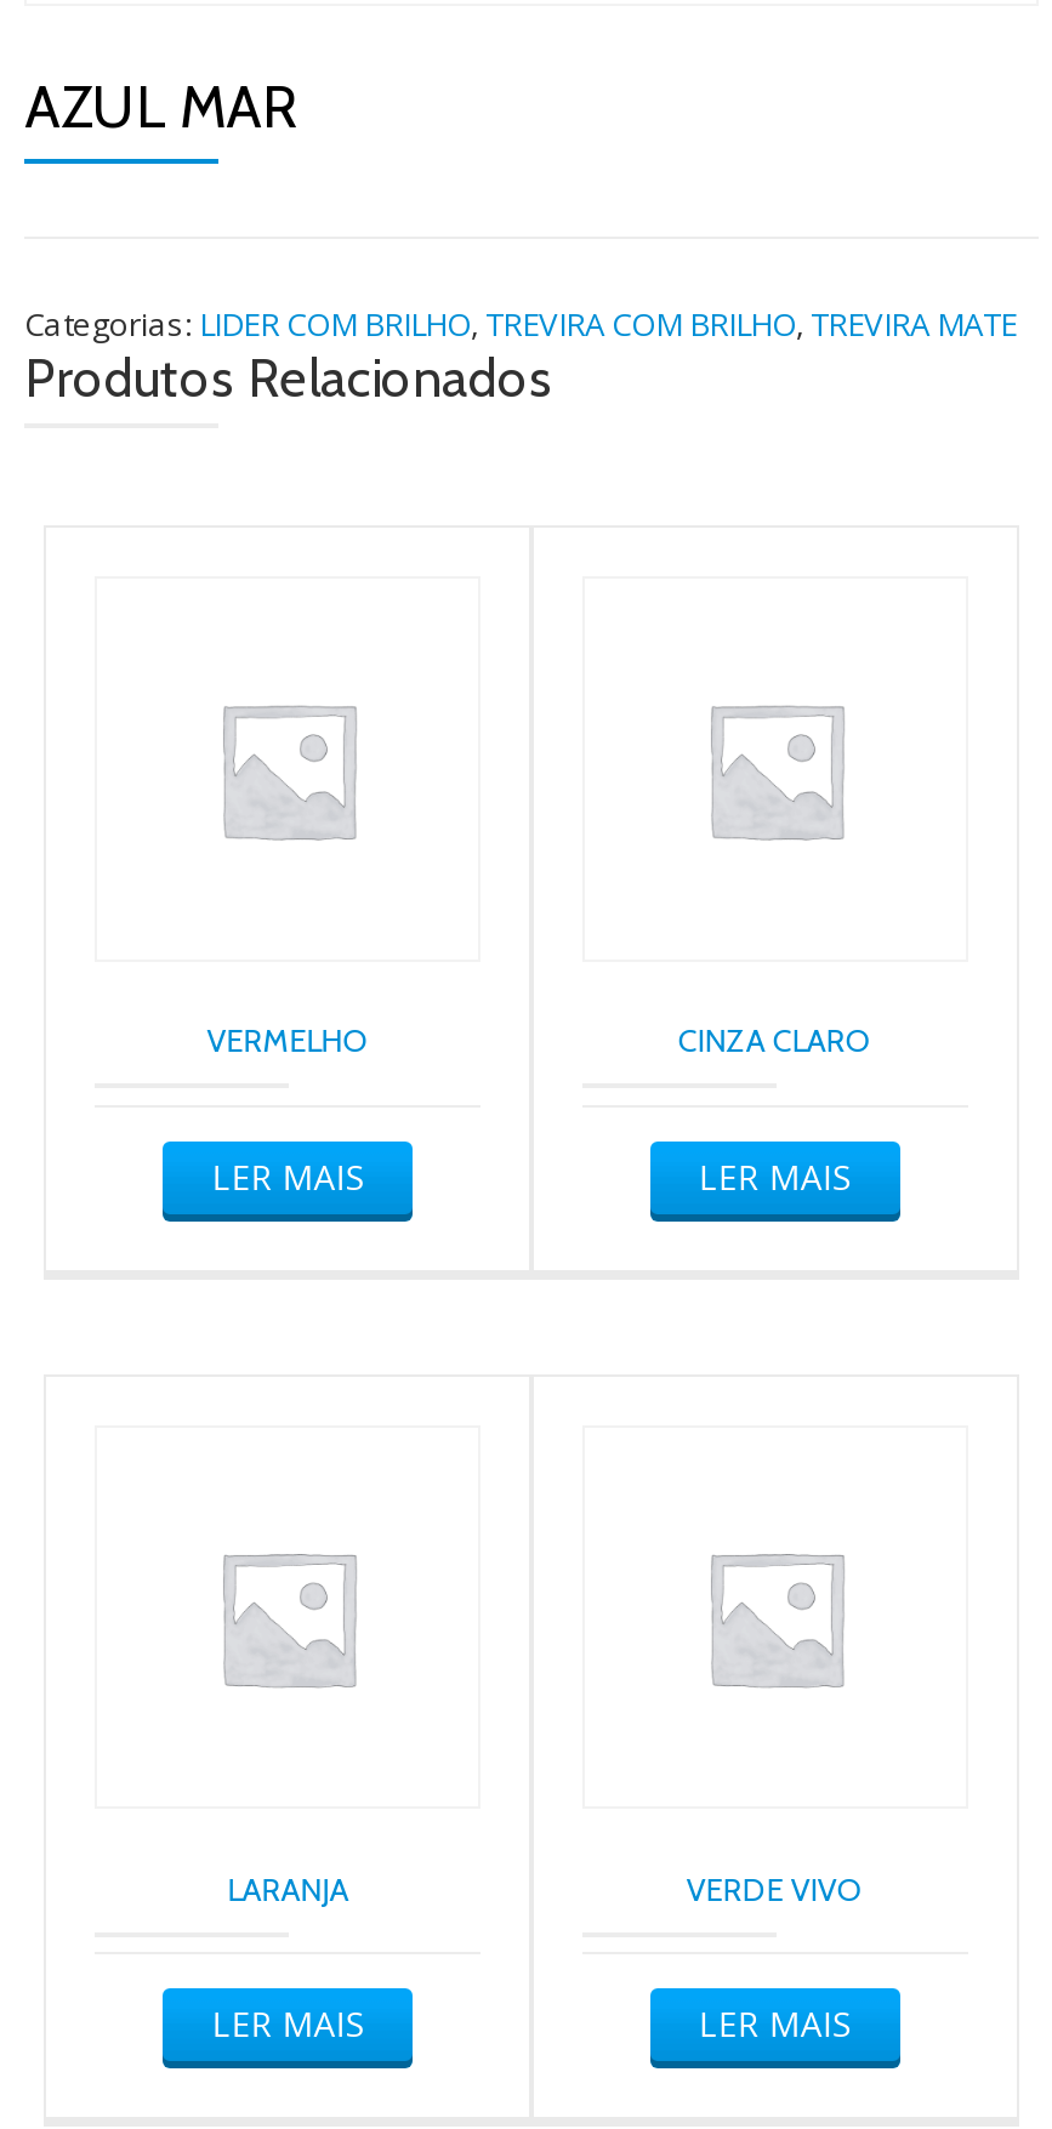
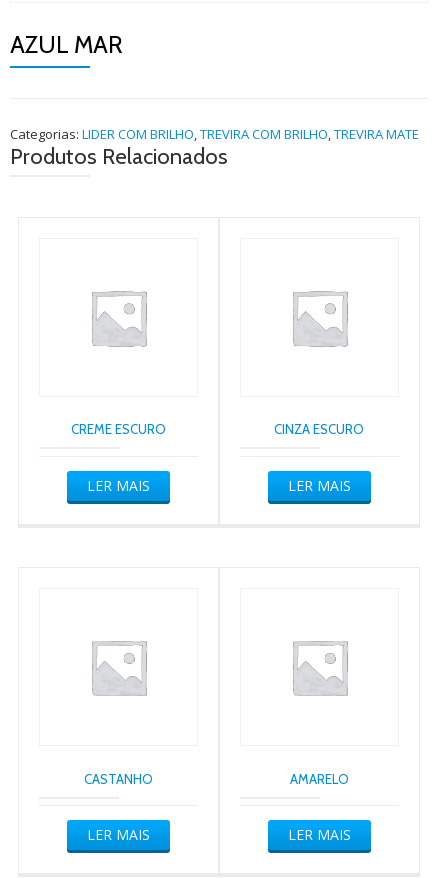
- VERMELHO
+ CREME ESCURO

- CINZA CLARO
+ CINZA ESCURO

- LARANJA
+ CASTANHO

- VERDE VIVO
+ AMARELO
